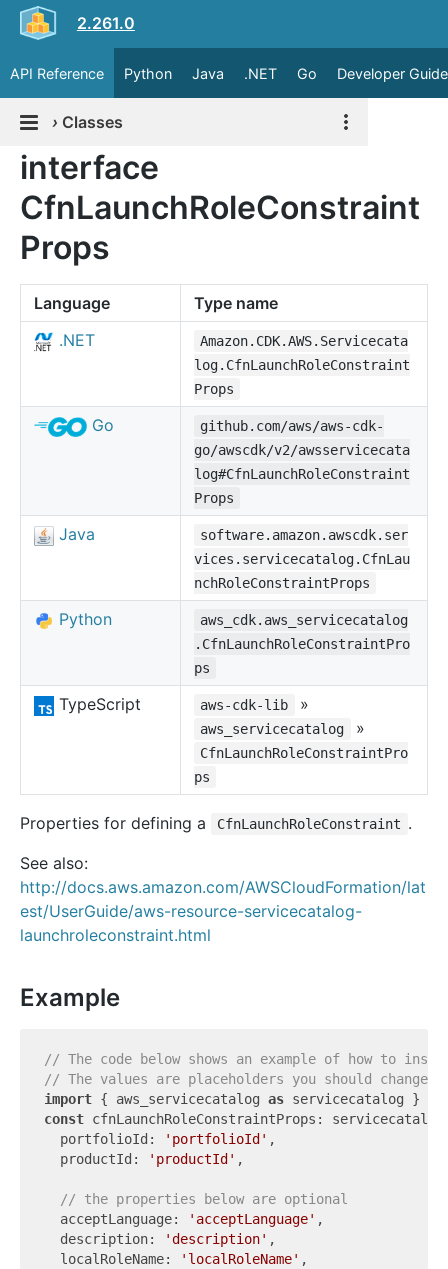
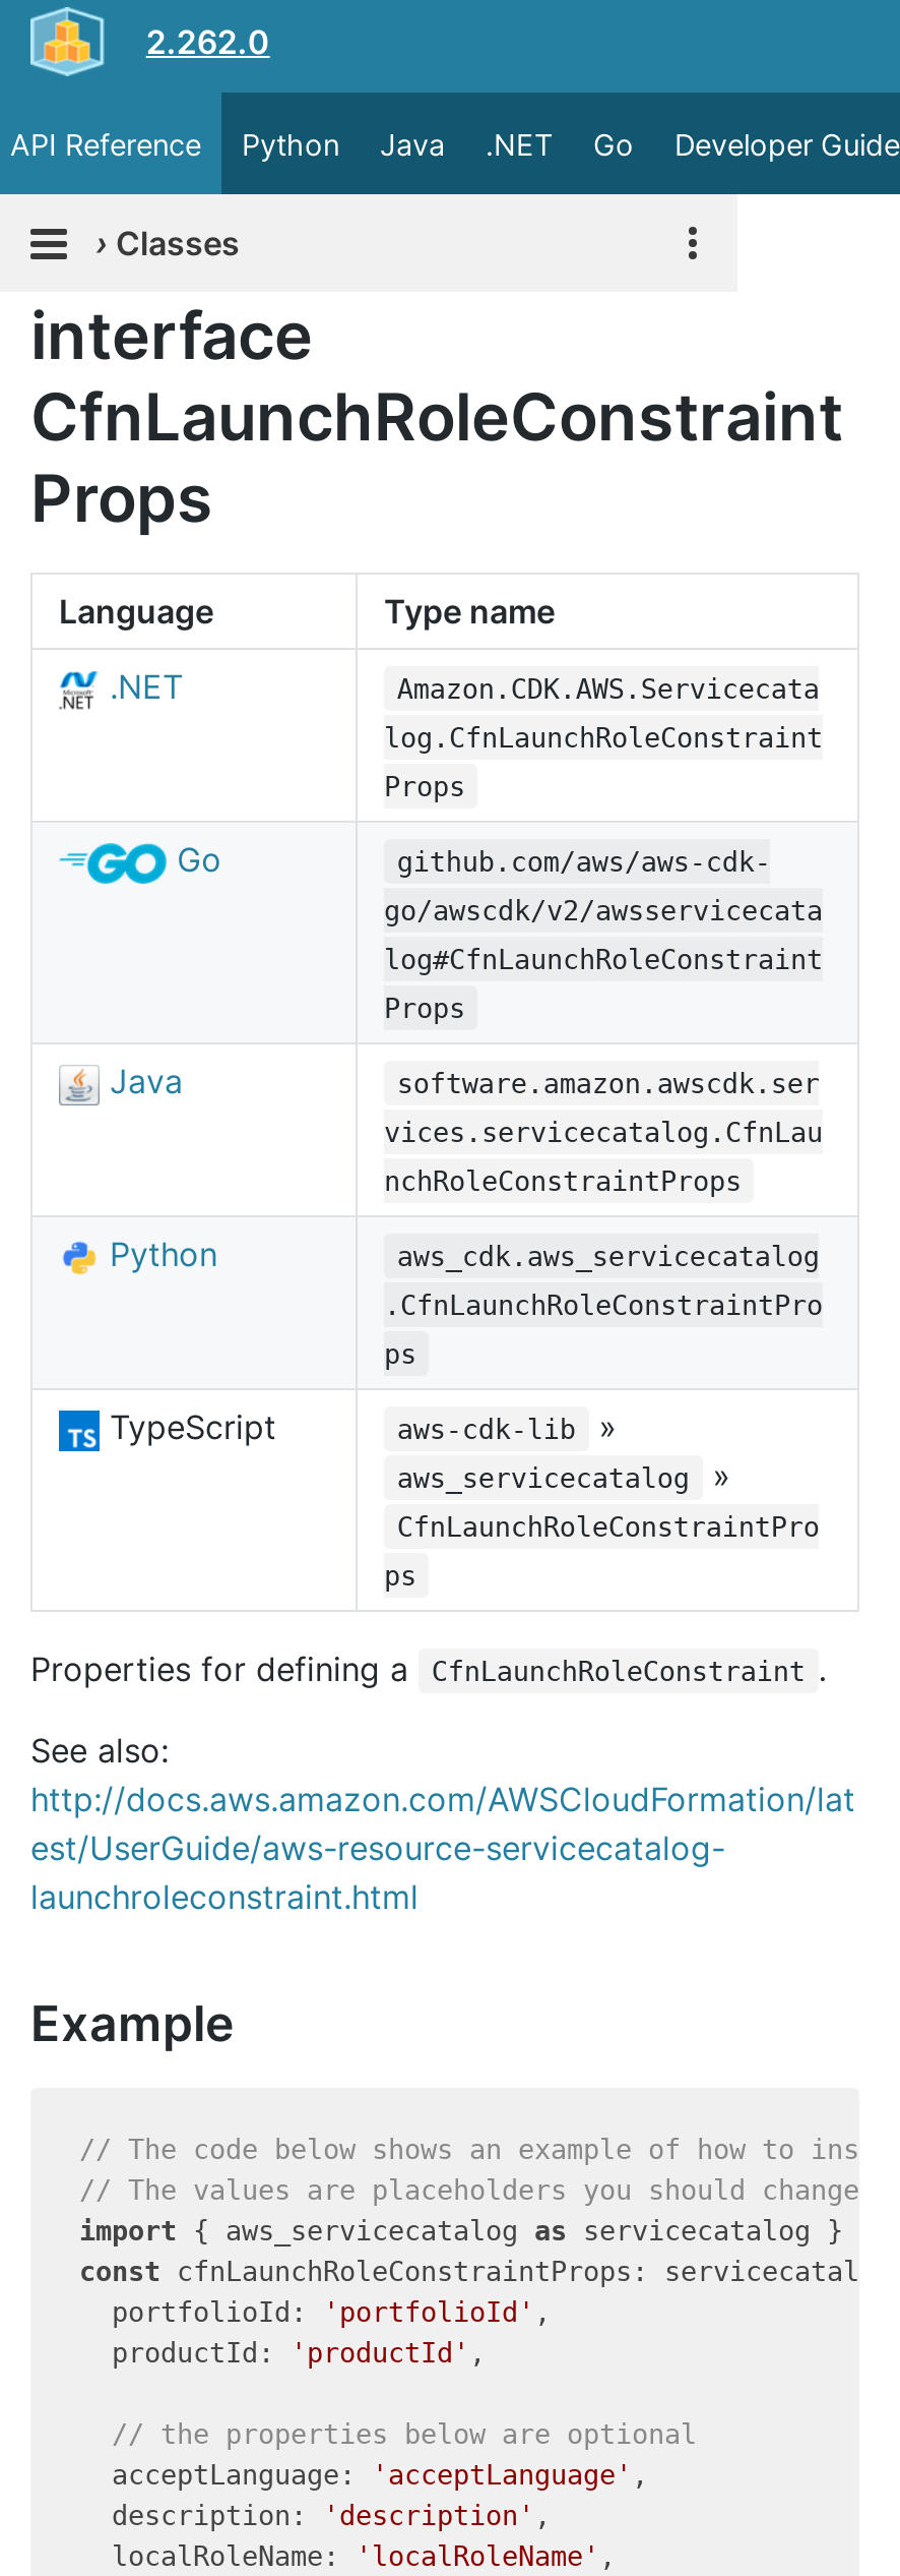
- 2.261.0
+ 2.262.0
